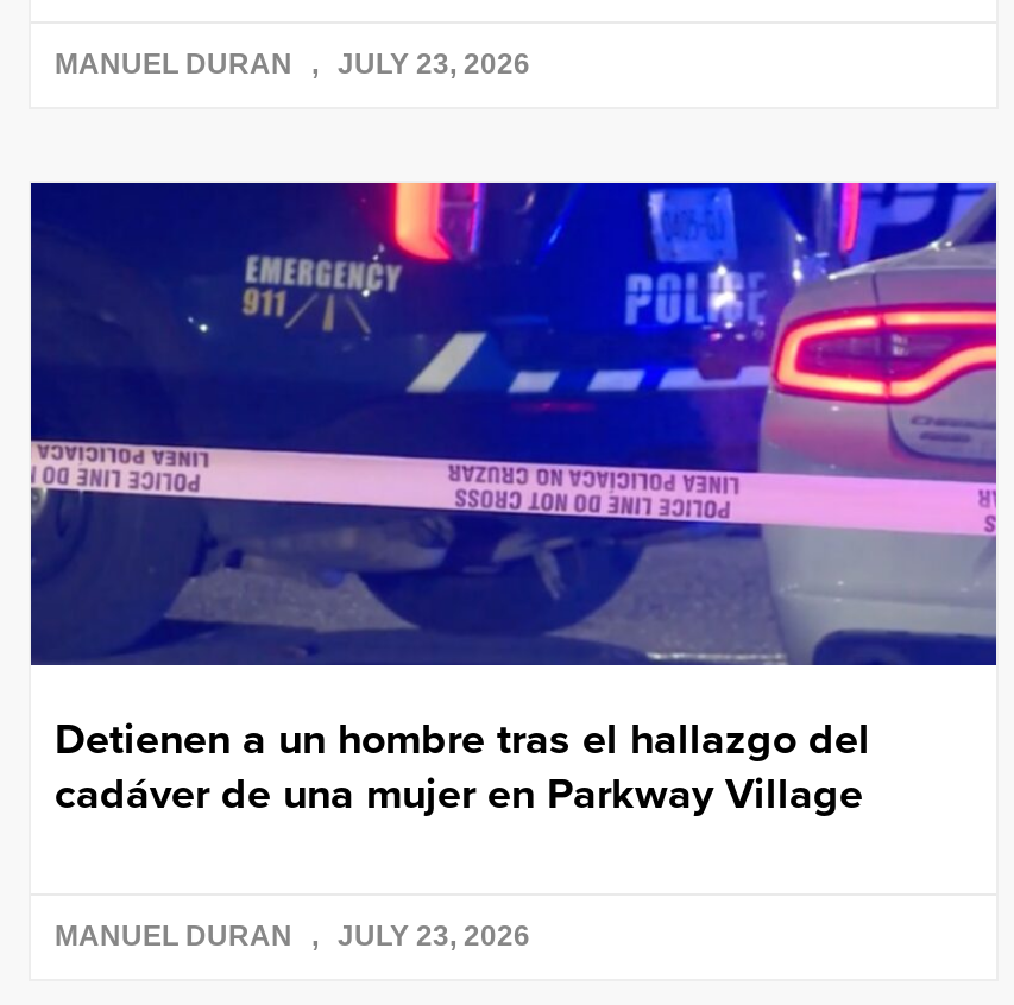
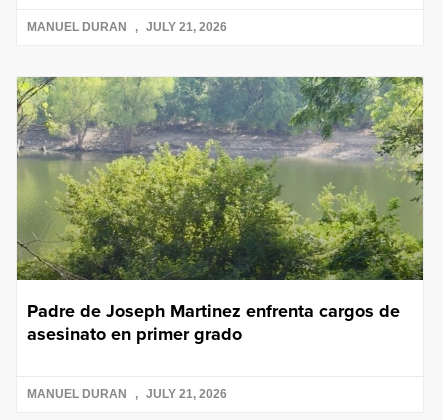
- MANUEL DURAN JULY 23, 2026
+ MANUEL DURAN JULY 21, 2026

- [image]
- Detienen a un hombre tras el hallazgo del
- cadáver de una mujer en Parkway Village
+ [image]
+ Padre de Joseph Martinez enfrenta cargos de
+ asesinato en primer grado

- MANUEL DURAN JULY 23, 2026
+ MANUEL DURAN JULY 21, 2026
